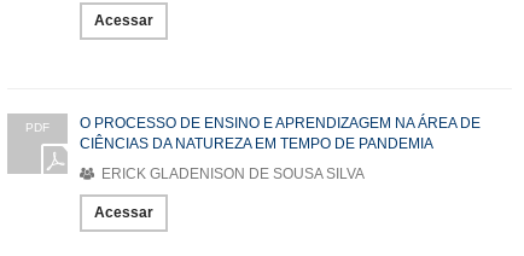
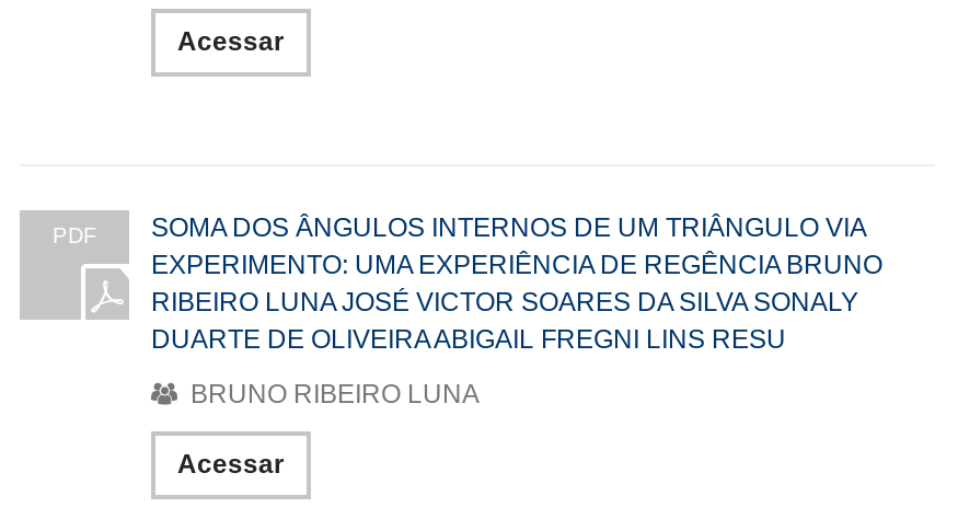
- O PROCESSO DE ENSINO E APRENDIZAGEM NA ÁREA DE
- CIÊNCIAS DA NATUREZA EM TEMPO DE PANDEMIA
+ SOMA DOS ÂNGULOS INTERNOS DE UM TRIÂNGULO VIA
+ EXPERIMENTO: UMA EXPERIÊNCIA DE REGÊNCIA BRUNO
+ RIBEIRO LUNA JOSÉ VICTOR SOARES DA SILVA SONALY
+ DUARTE DE OLIVEIRA ABIGAIL FREGNI LINS RESU

- ERICK GLADENISON DE SOUSA SILVA
+ BRUNO RIBEIRO LUNA
